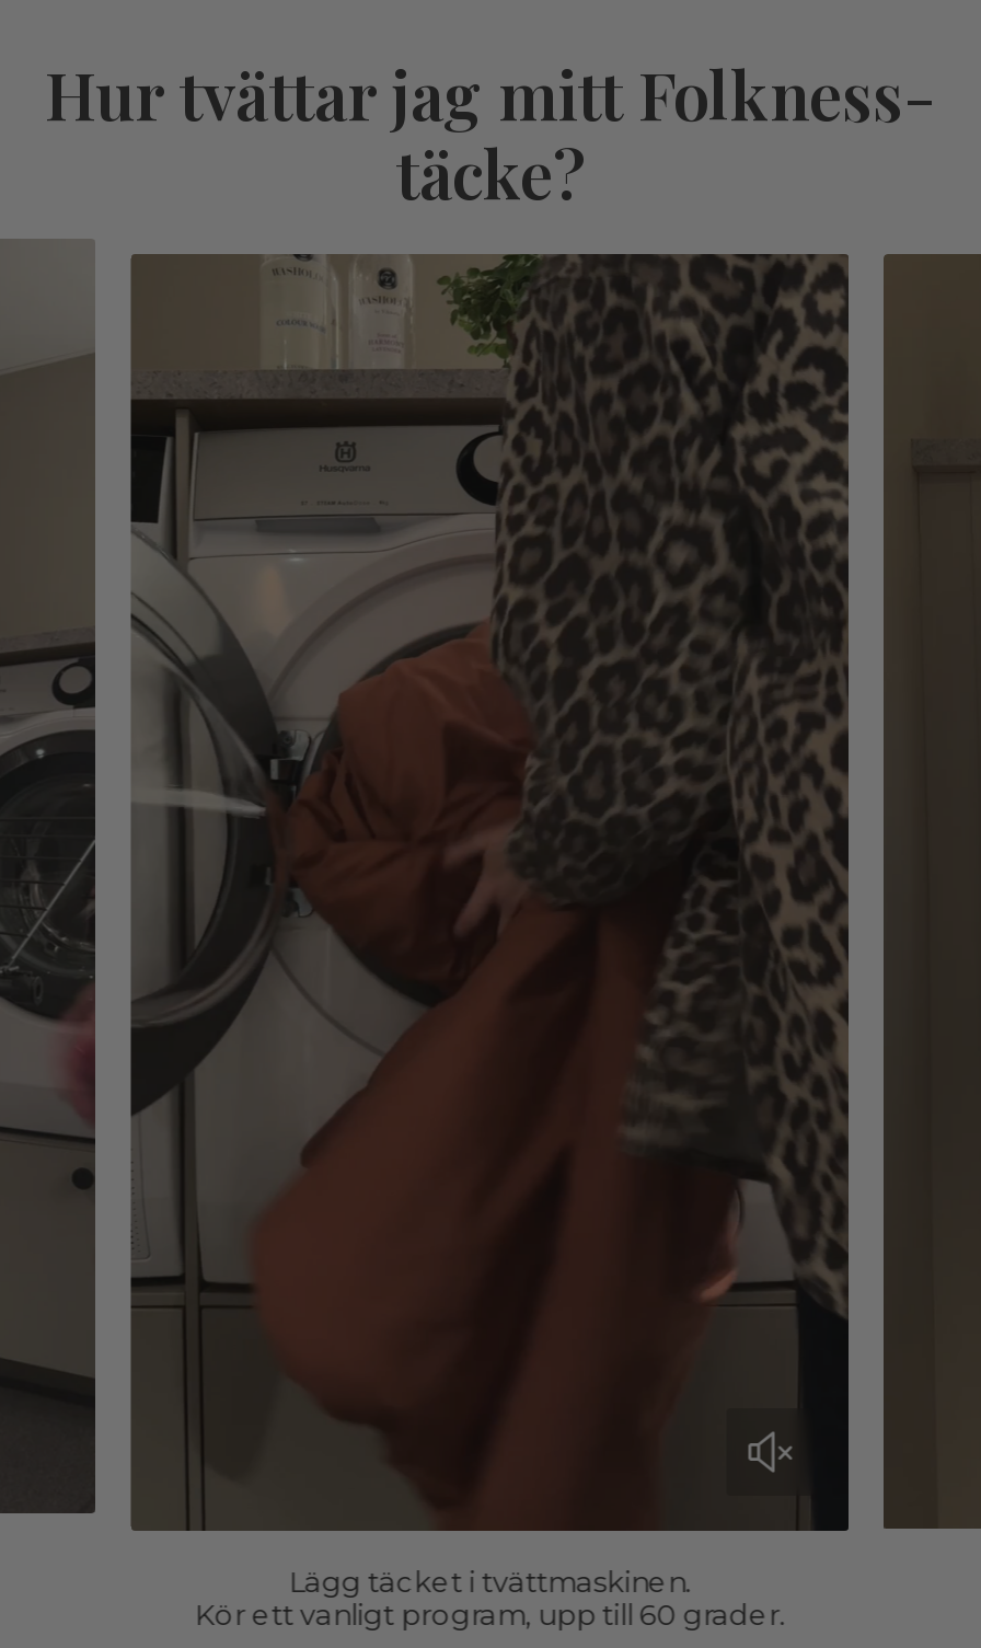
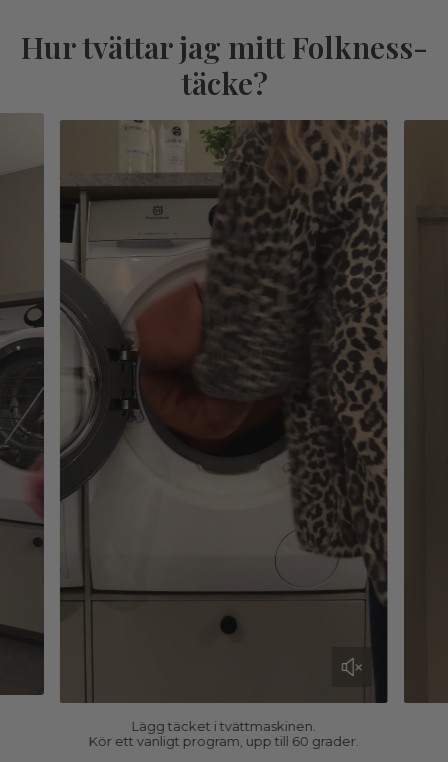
- [image]
+ [image]
